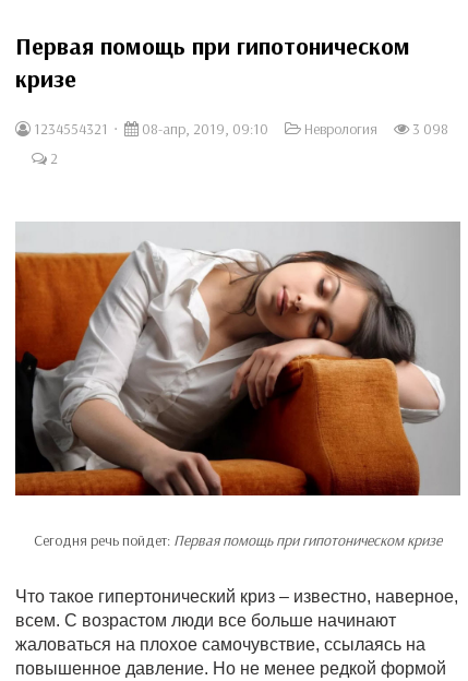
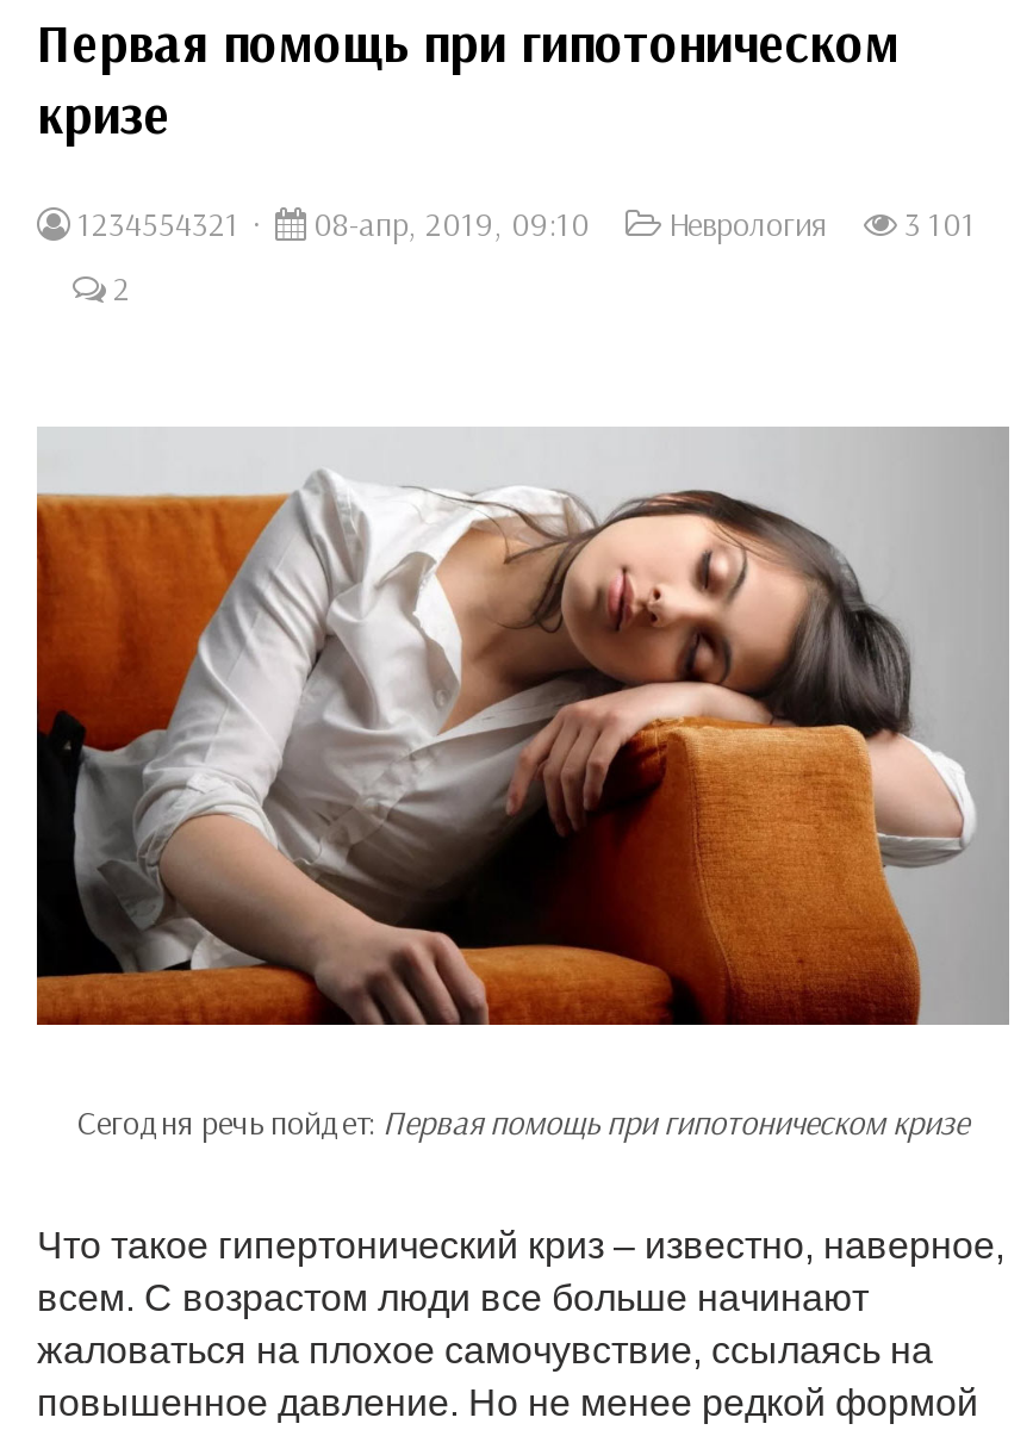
- 3 098
+ 3 101
